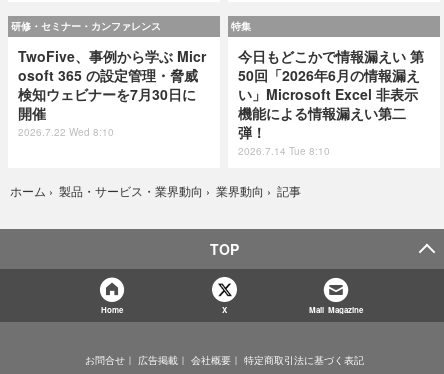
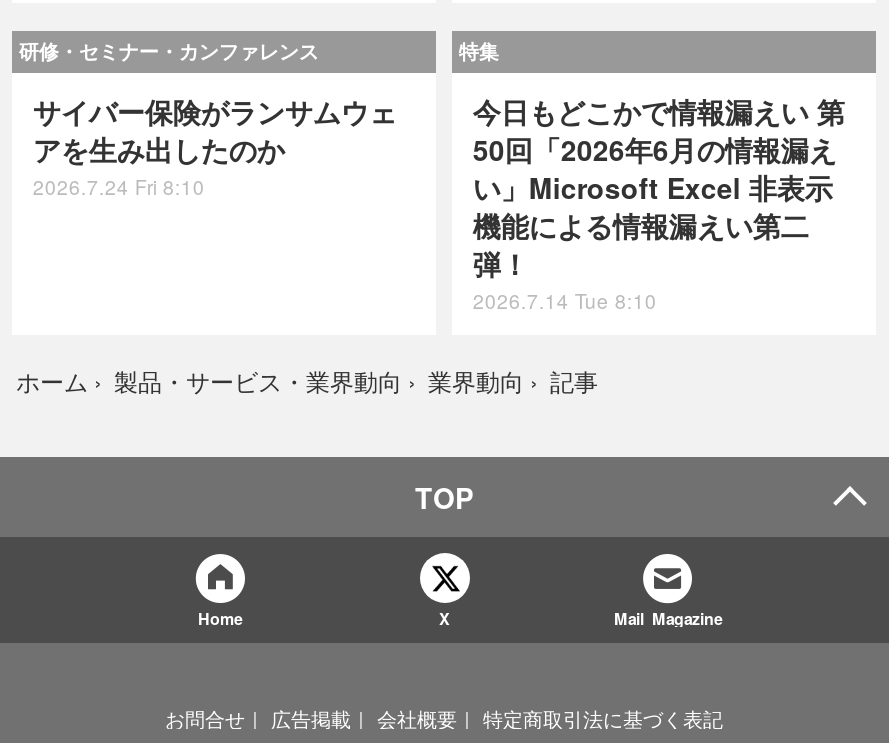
- TwoFive、事例から学ぶ Micr
- osoft 365 の設定管理・脅威
- 検知ウェビナーを7月30日に
- 開催
- 2026.7.22 Wed 8:10
+ サイバー保険がランサムウェ
+ アを生み出したのか
+ 2026.7.24 Fri 8:10
